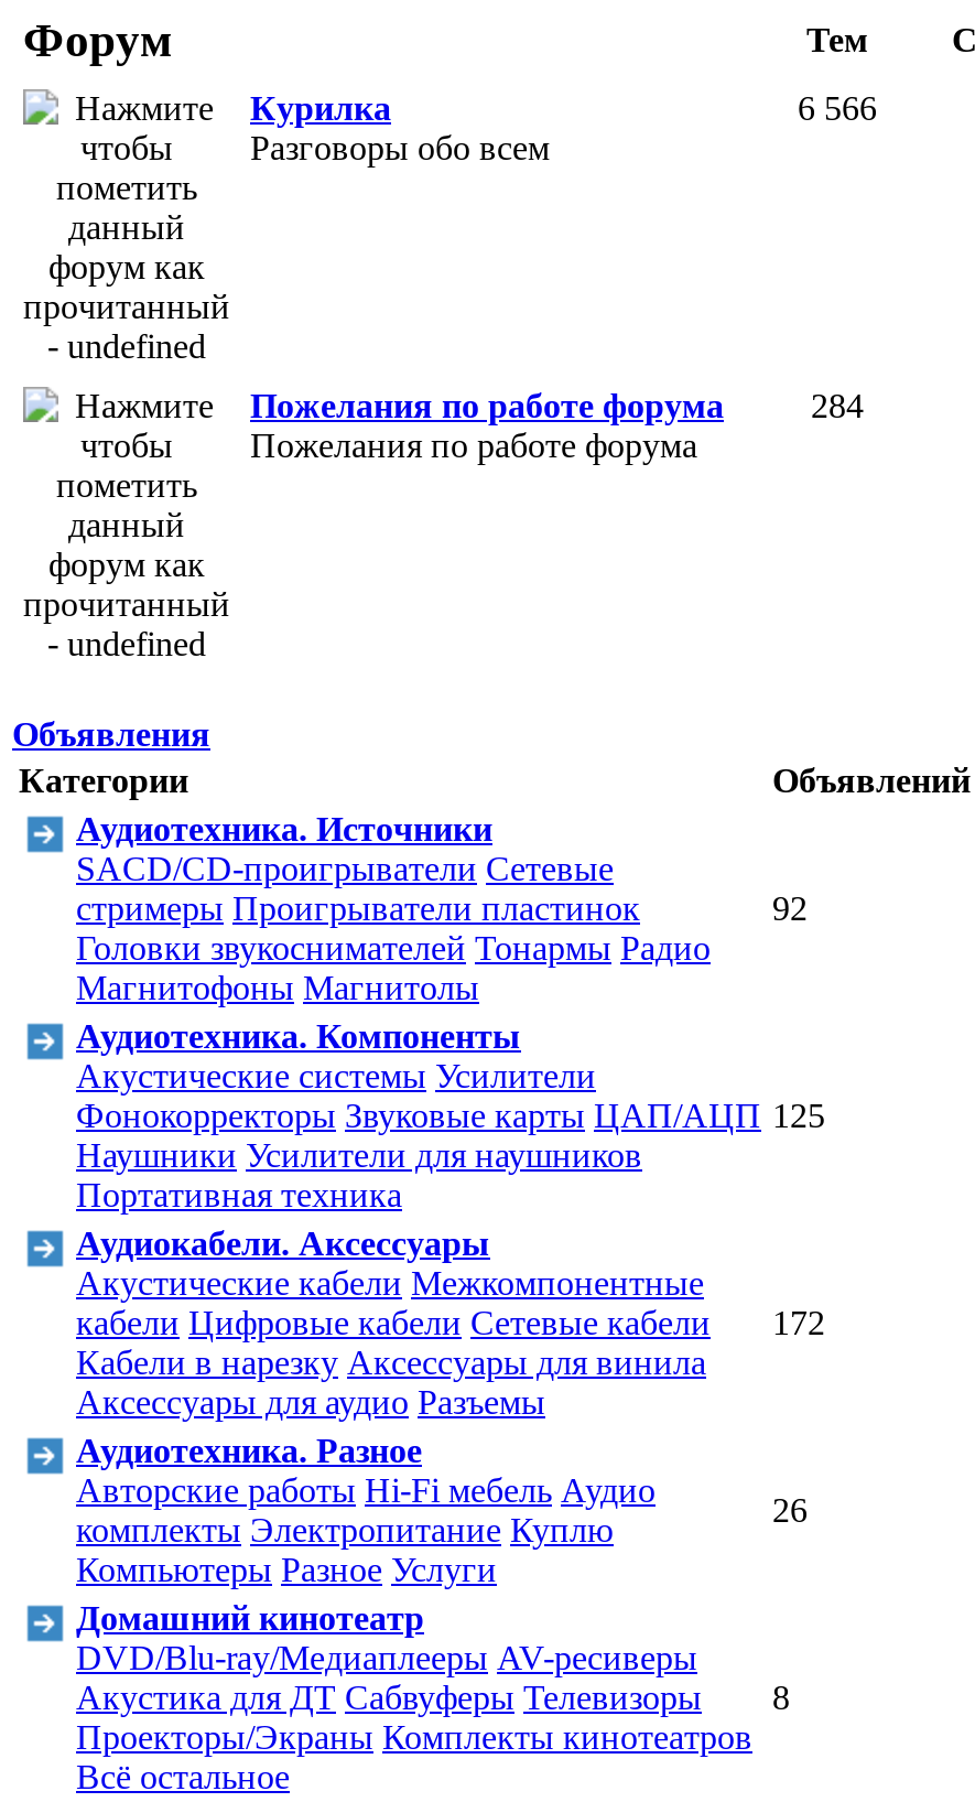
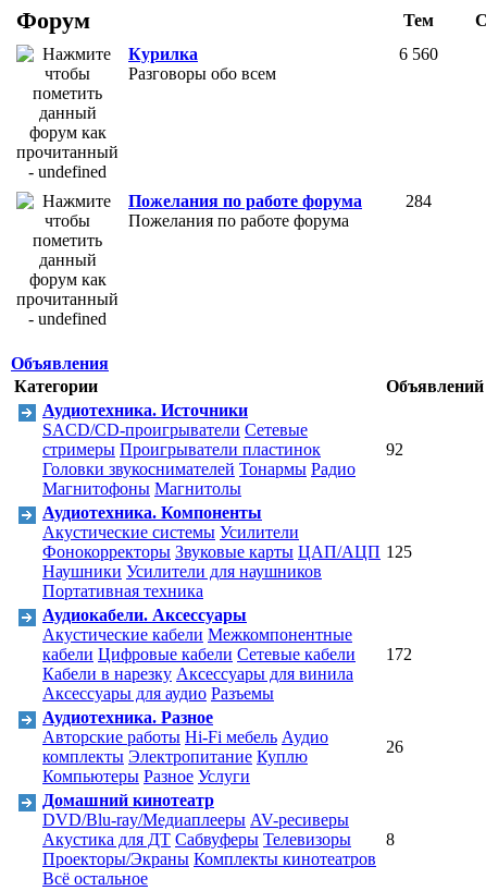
- 6 566
+ 6 560
